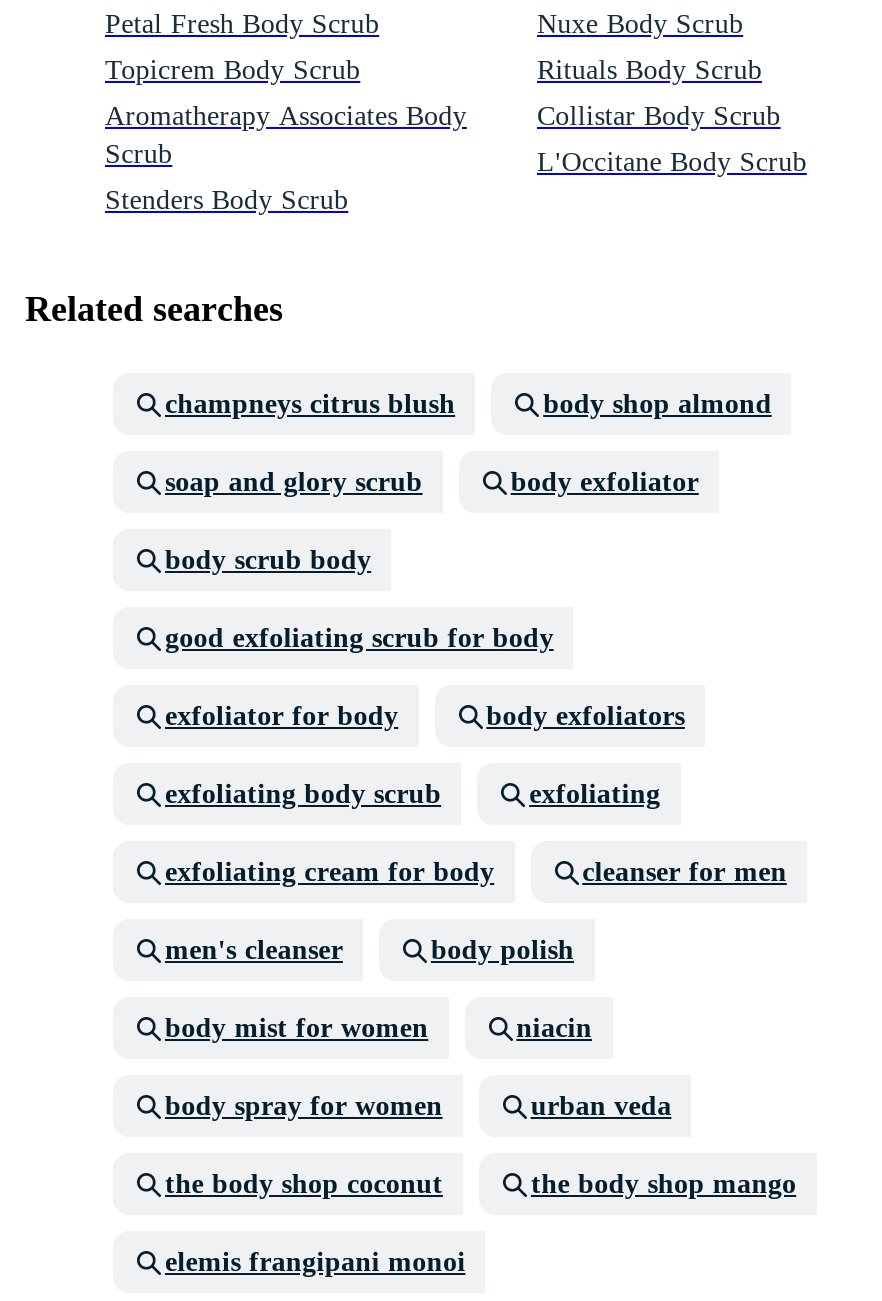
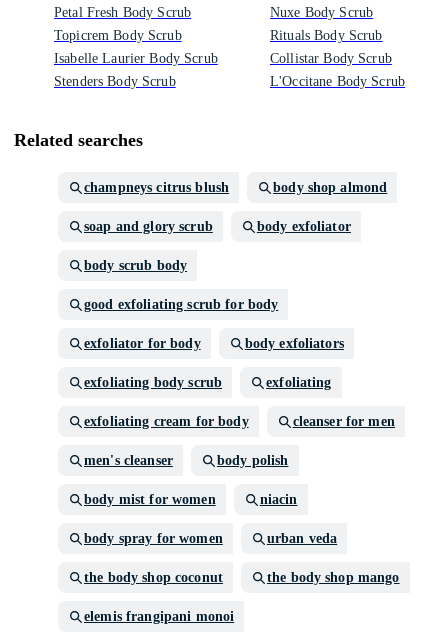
- Aromatherapy Associates Body
- Scrub
+ Isabelle Laurier Body Scrub
